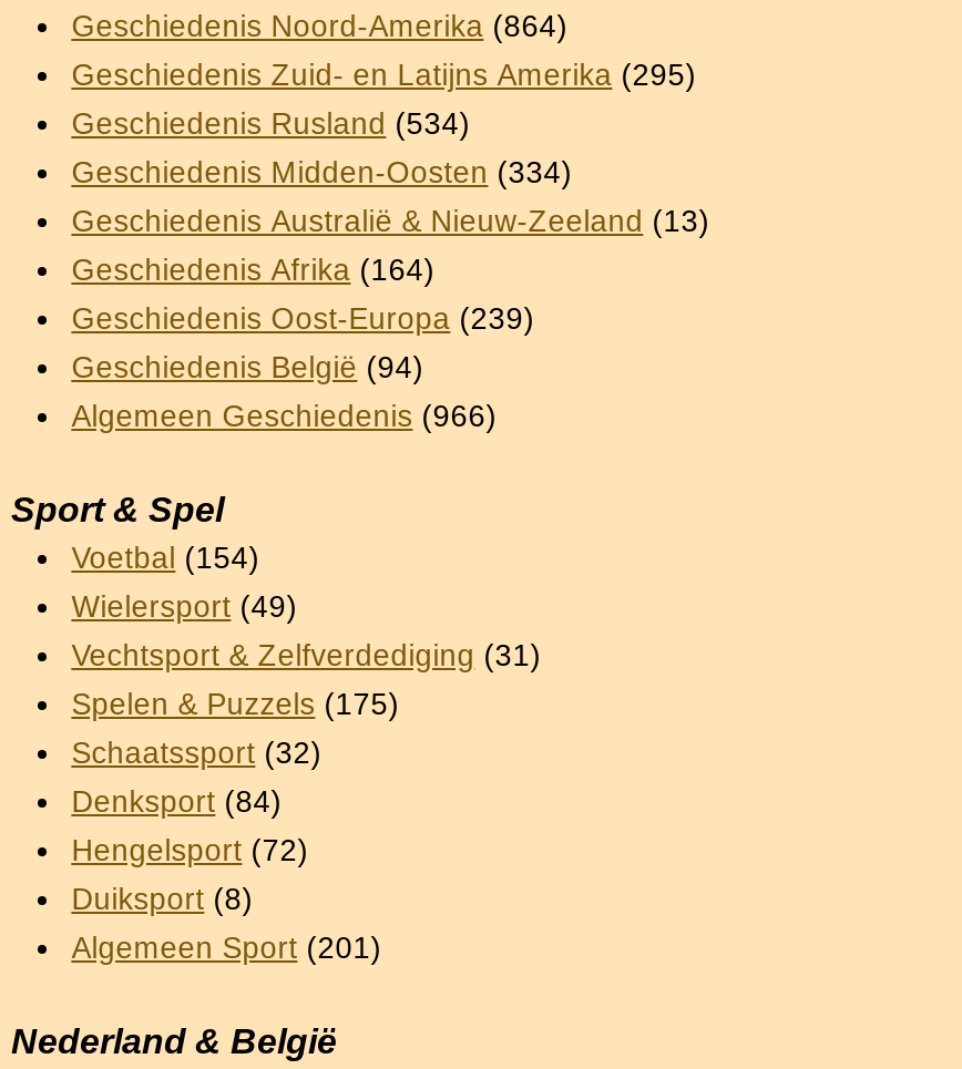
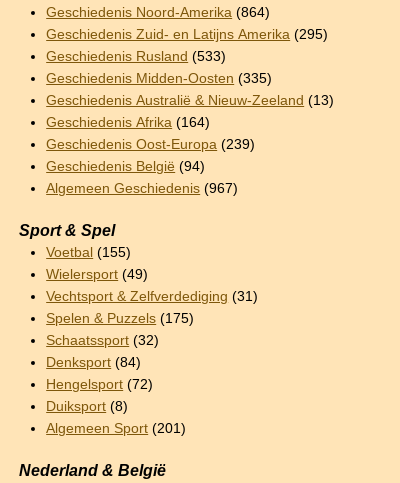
- Geschiedenis Rusland (534)
+ Geschiedenis Rusland (533)

- Geschiedenis Midden-Oosten (334)
+ Geschiedenis Midden-Oosten (335)

- Algemeen Geschiedenis (966)
+ Algemeen Geschiedenis (967)

- Voetbal (154)
+ Voetbal (155)
